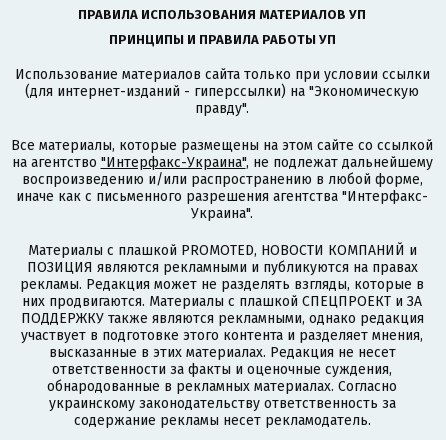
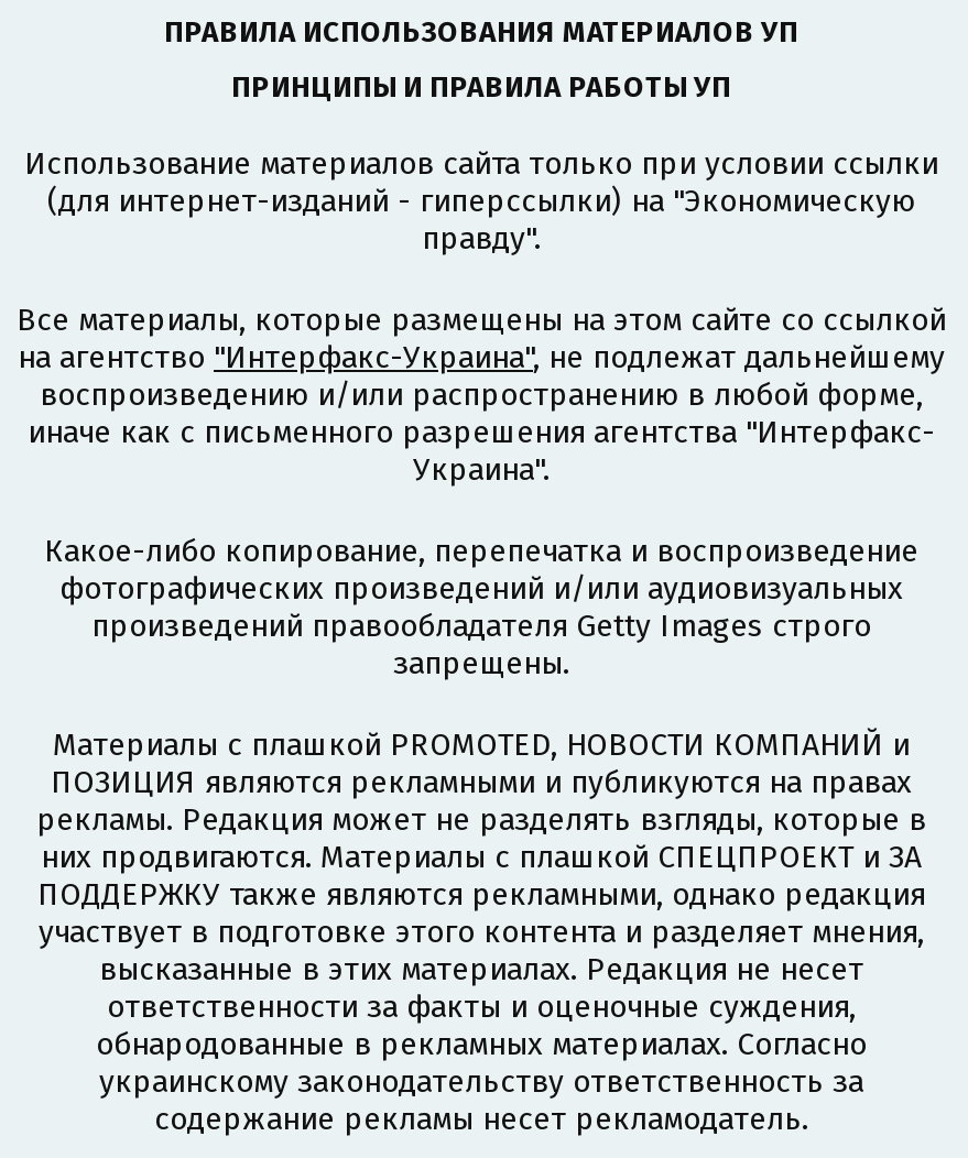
+ Какое-либо копирование, перепечатка и воспроизведение
+ фотографических произведений и/или аудиовизуальных
+ произведений правообладателя Getty Images строго
+ запрещены.
